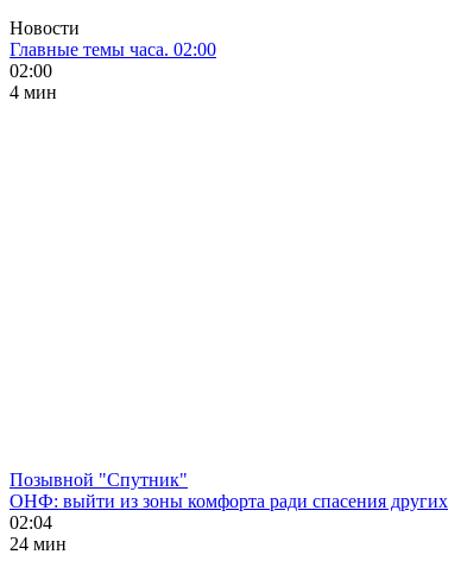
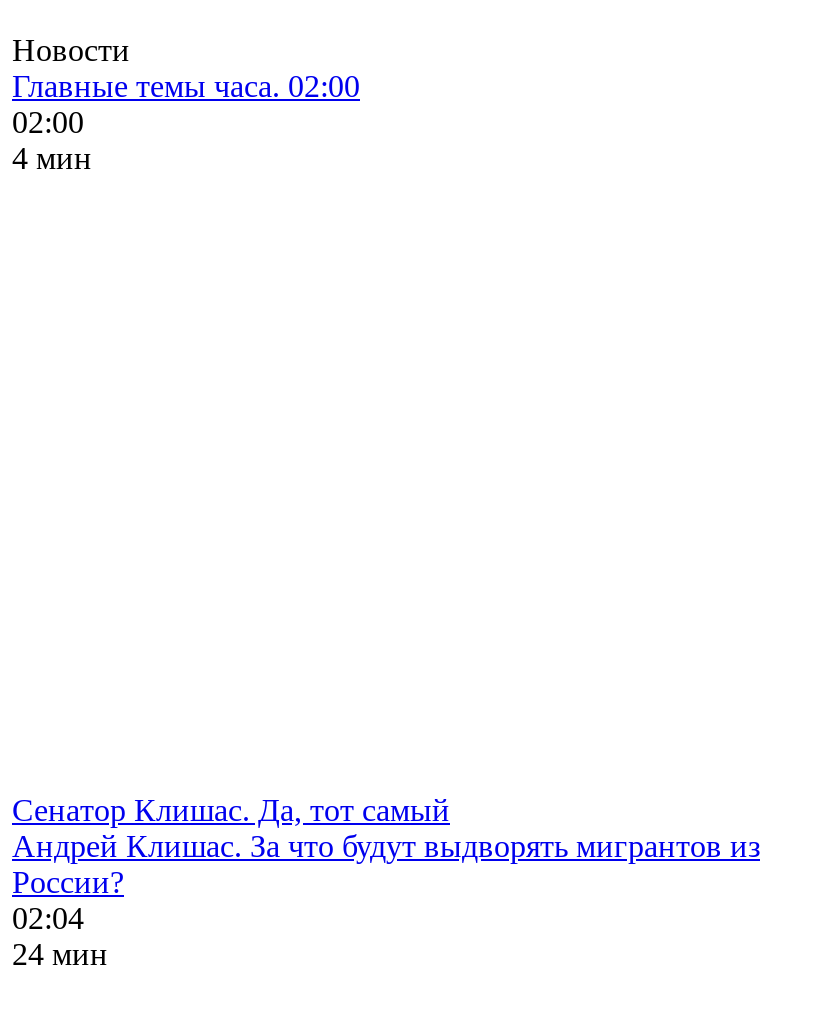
- Позывной "Спутник"
- ОНФ: выйти из зоны комфорта ради спасения других
+ Сенатор Клишас. Да, тот самый
+ Андрей Клишас. За что будут выдворять мигрантов из
+ России?
